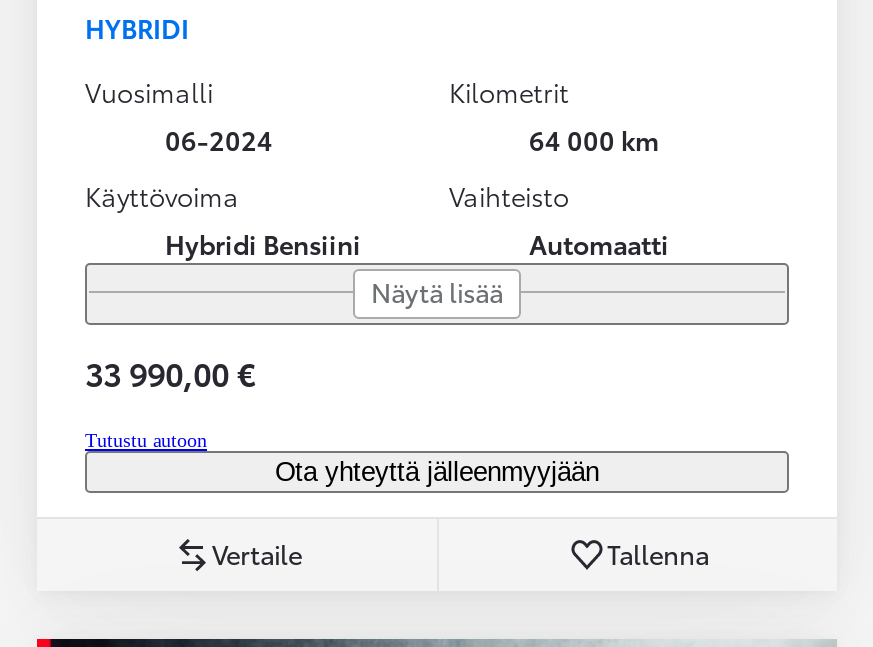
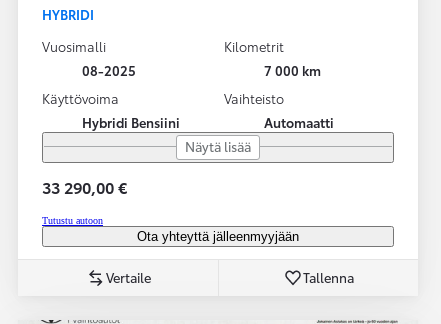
- 06-2024
+ 08-2025

- 64 000 km
+ 7 000 km

- 33 990,00 €
+ 33 290,00 €
